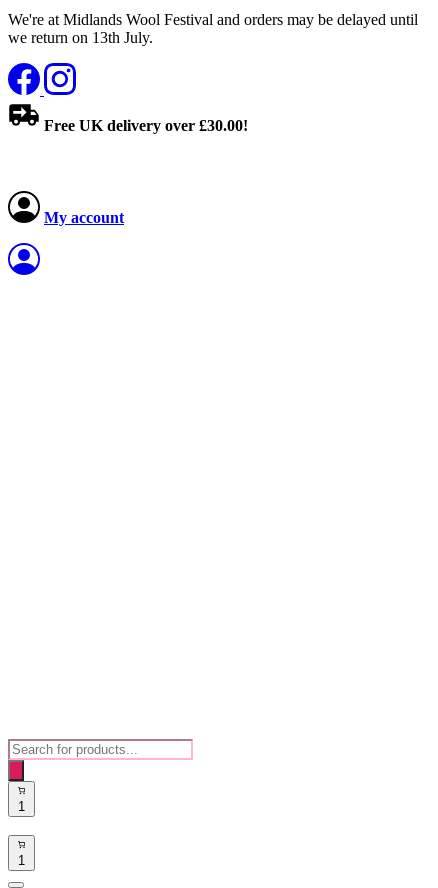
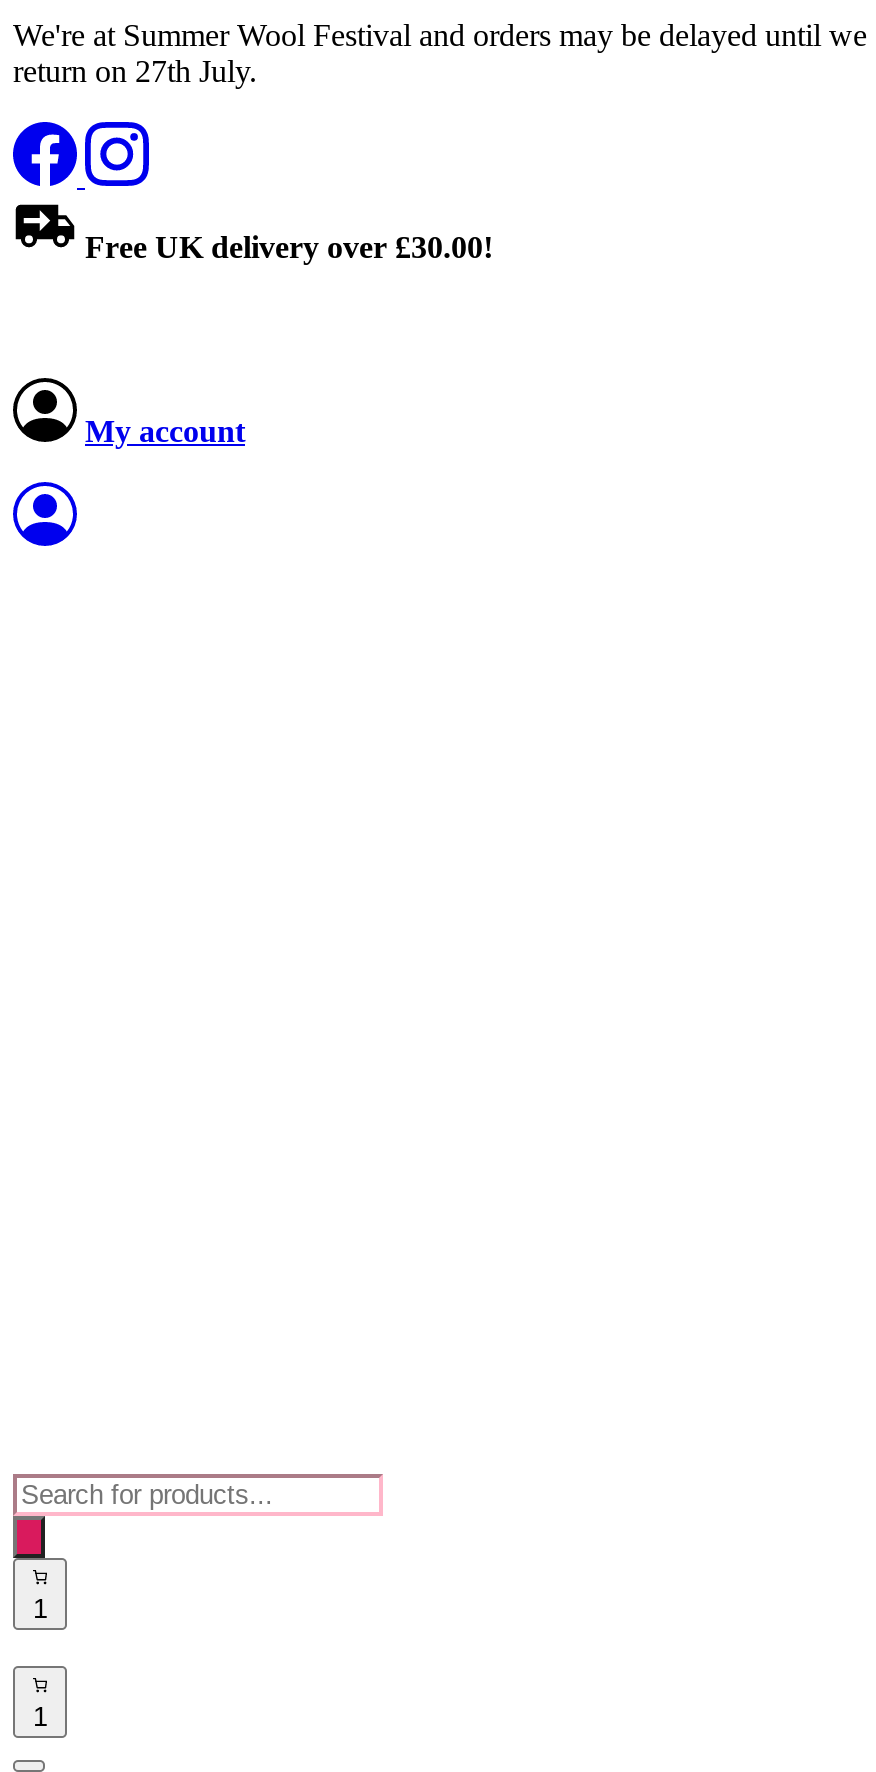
- We're at Midlands Wool Festival and orders may be delayed until
- we return on 13th July.
+ We're at Summer Wool Festival and orders may be delayed until we
+ return on 27th July.
